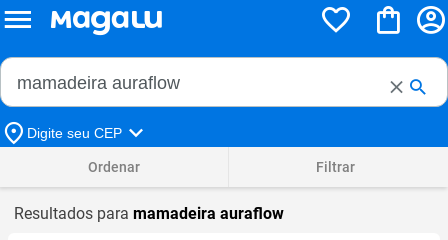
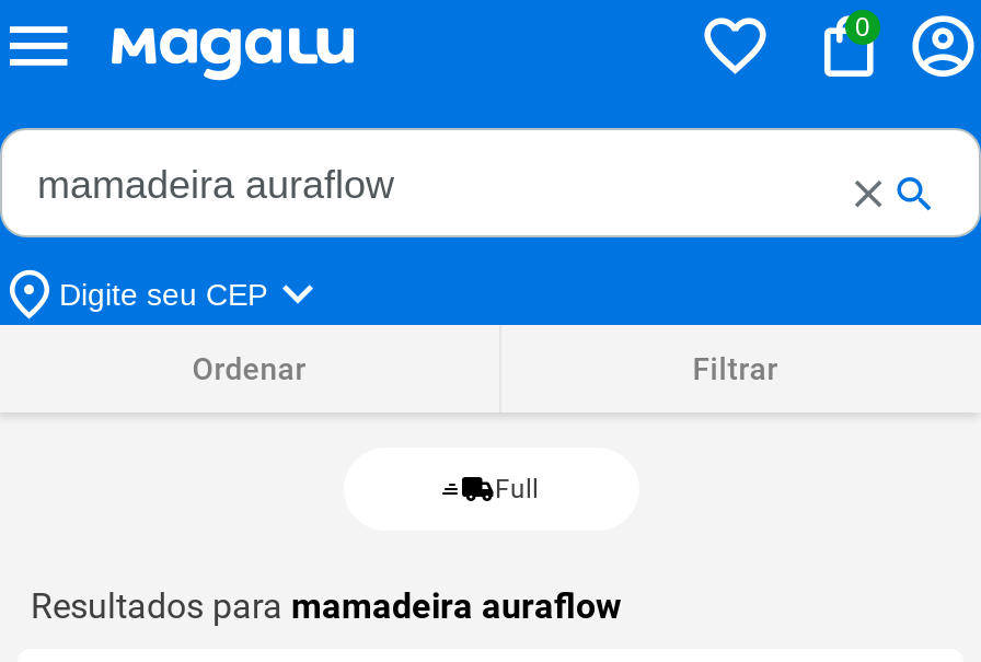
+ 0

+ Full
